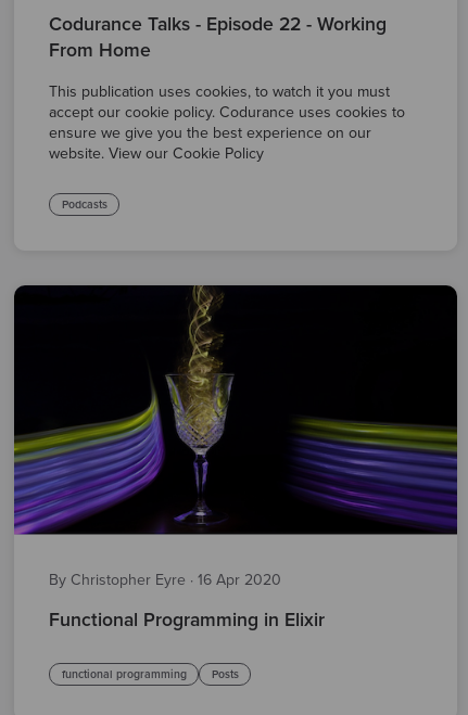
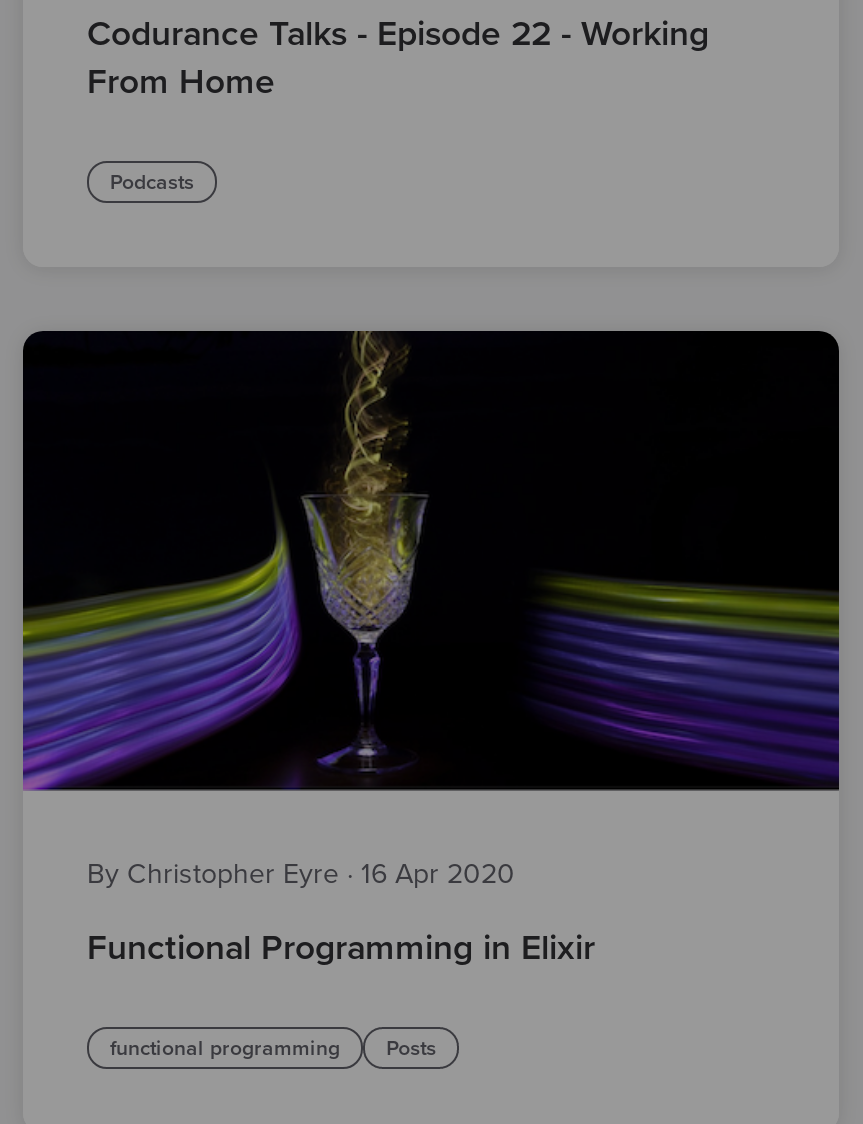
- This publication uses cookies, to watch it you must
- accept our cookie policy. Codurance uses cookies to
- ensure we give you the best experience on our
- website. View our Cookie Policy
